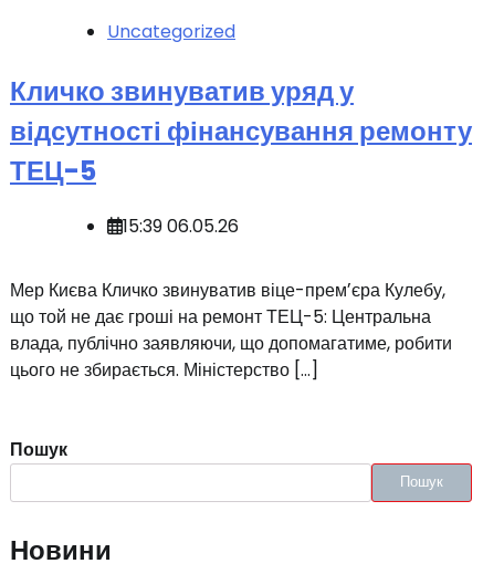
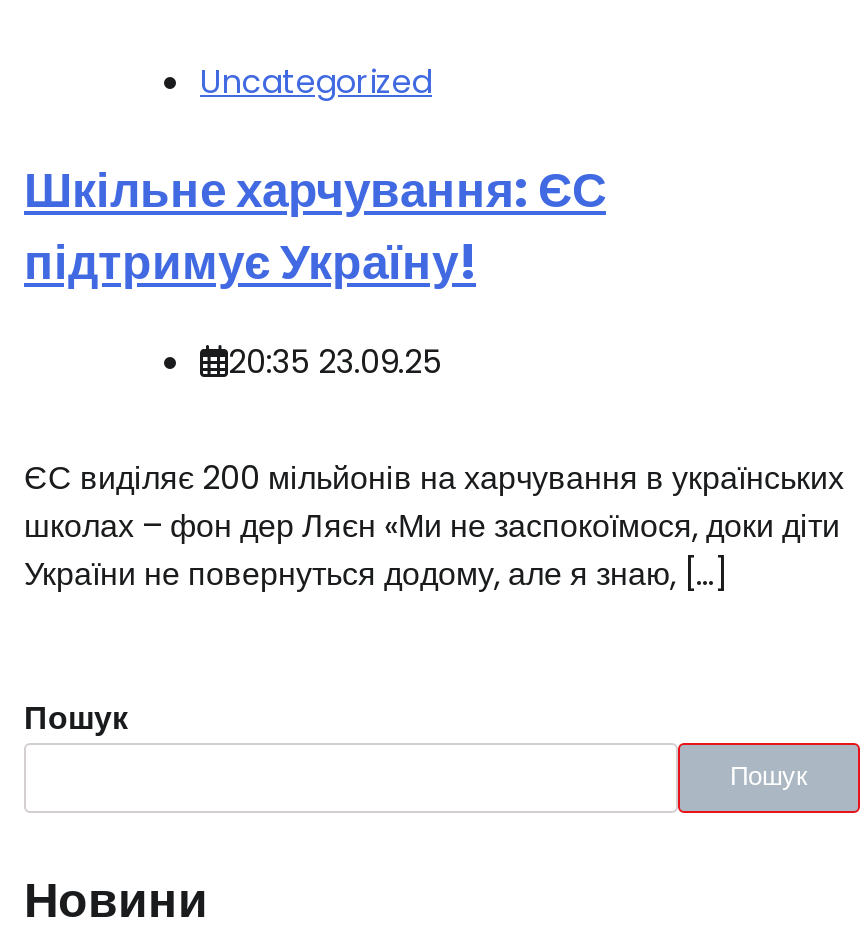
- Кличко звинуватив уряд у
- відсутності фінансування ремонту
- ТЕЦ-5
+ Шкільне харчування: ЄС
+ підтримує Україну!

- 15:39 06.05.26
+ 20:35 23.09.25

- Мер Києва Кличко звинуватив віце-премʼєра Кулебу,
- що той не дає гроші на ремонт ТЕЦ-5: Центральна
- влада, публічно заявляючи, що допомагатиме, робити
- цього не збирається. Міністерство […]
+ ЄС виділяє 200 мільйонів на харчування в українських
+ школах – фон дер Ляєн «Ми не заспокоїмося, доки діти
+ України не повернуться додому, але я знаю, […]
